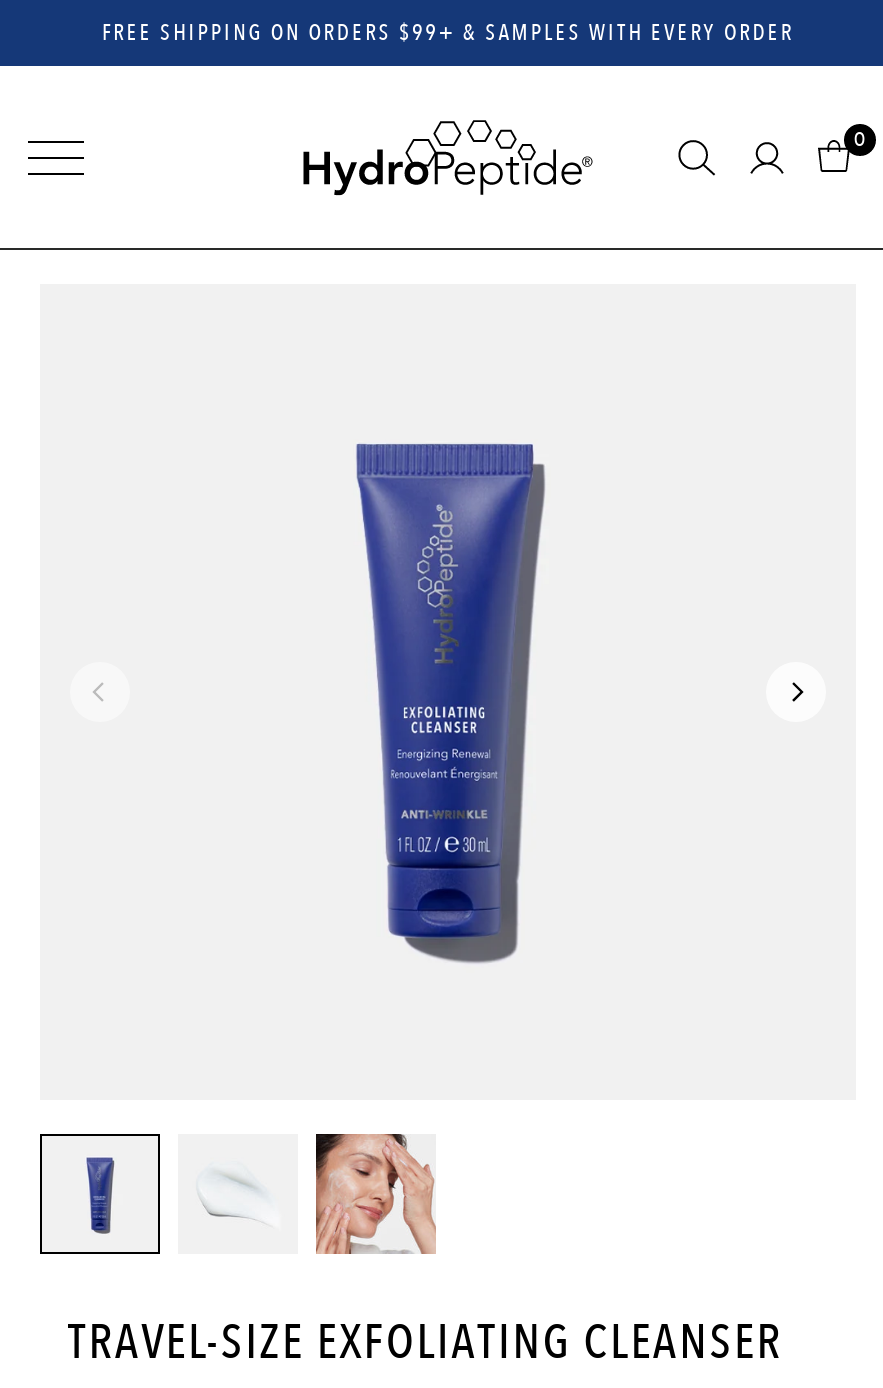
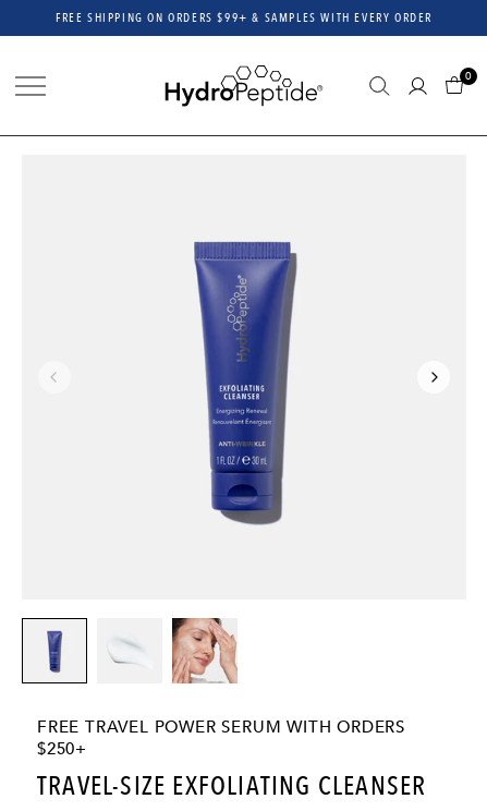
+ FREE TRAVEL POWER SERUM WITH ORDERS
+ $250+
